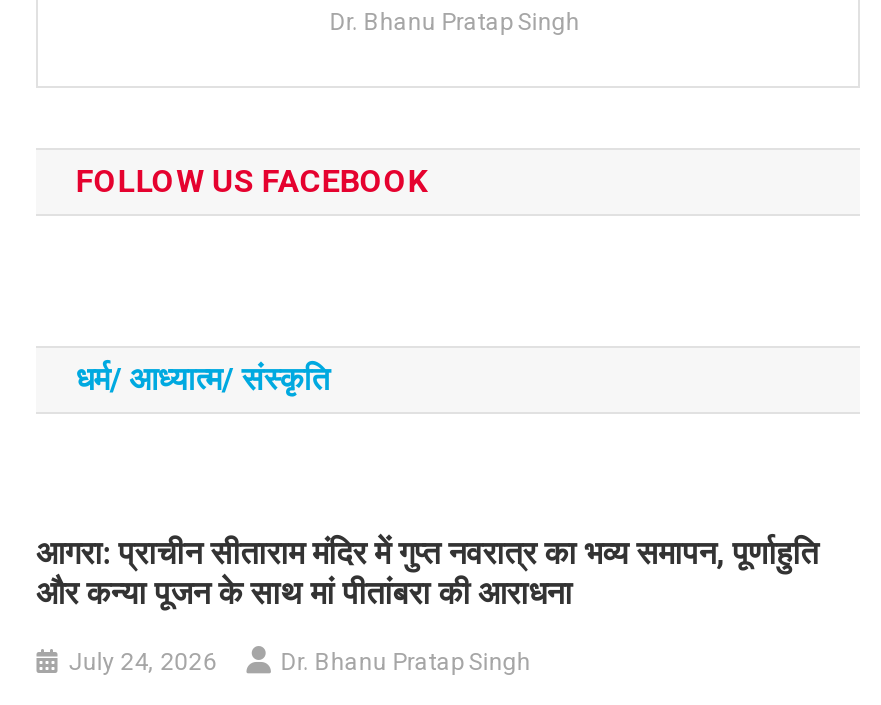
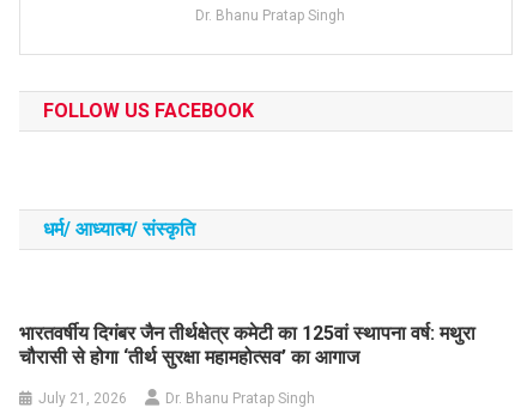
- आगरा: प्राचीन सीताराम मंदिर में गुप्त नवरात्र का भव्य समापन, पूर्णाहुति
- और कन्या पूजन के साथ मां पीतांबरा की आराधना
+ भारतवर्षीय दिगंबर जैन तीर्थक्षेत्र कमेटी का 125वां स्थापना वर्ष: मथुरा
+ चौरासी से होगा ‘तीर्थ सुरक्षा महामहोत्सव’ का आगाज

- July 24, 2026
+ July 21, 2026
